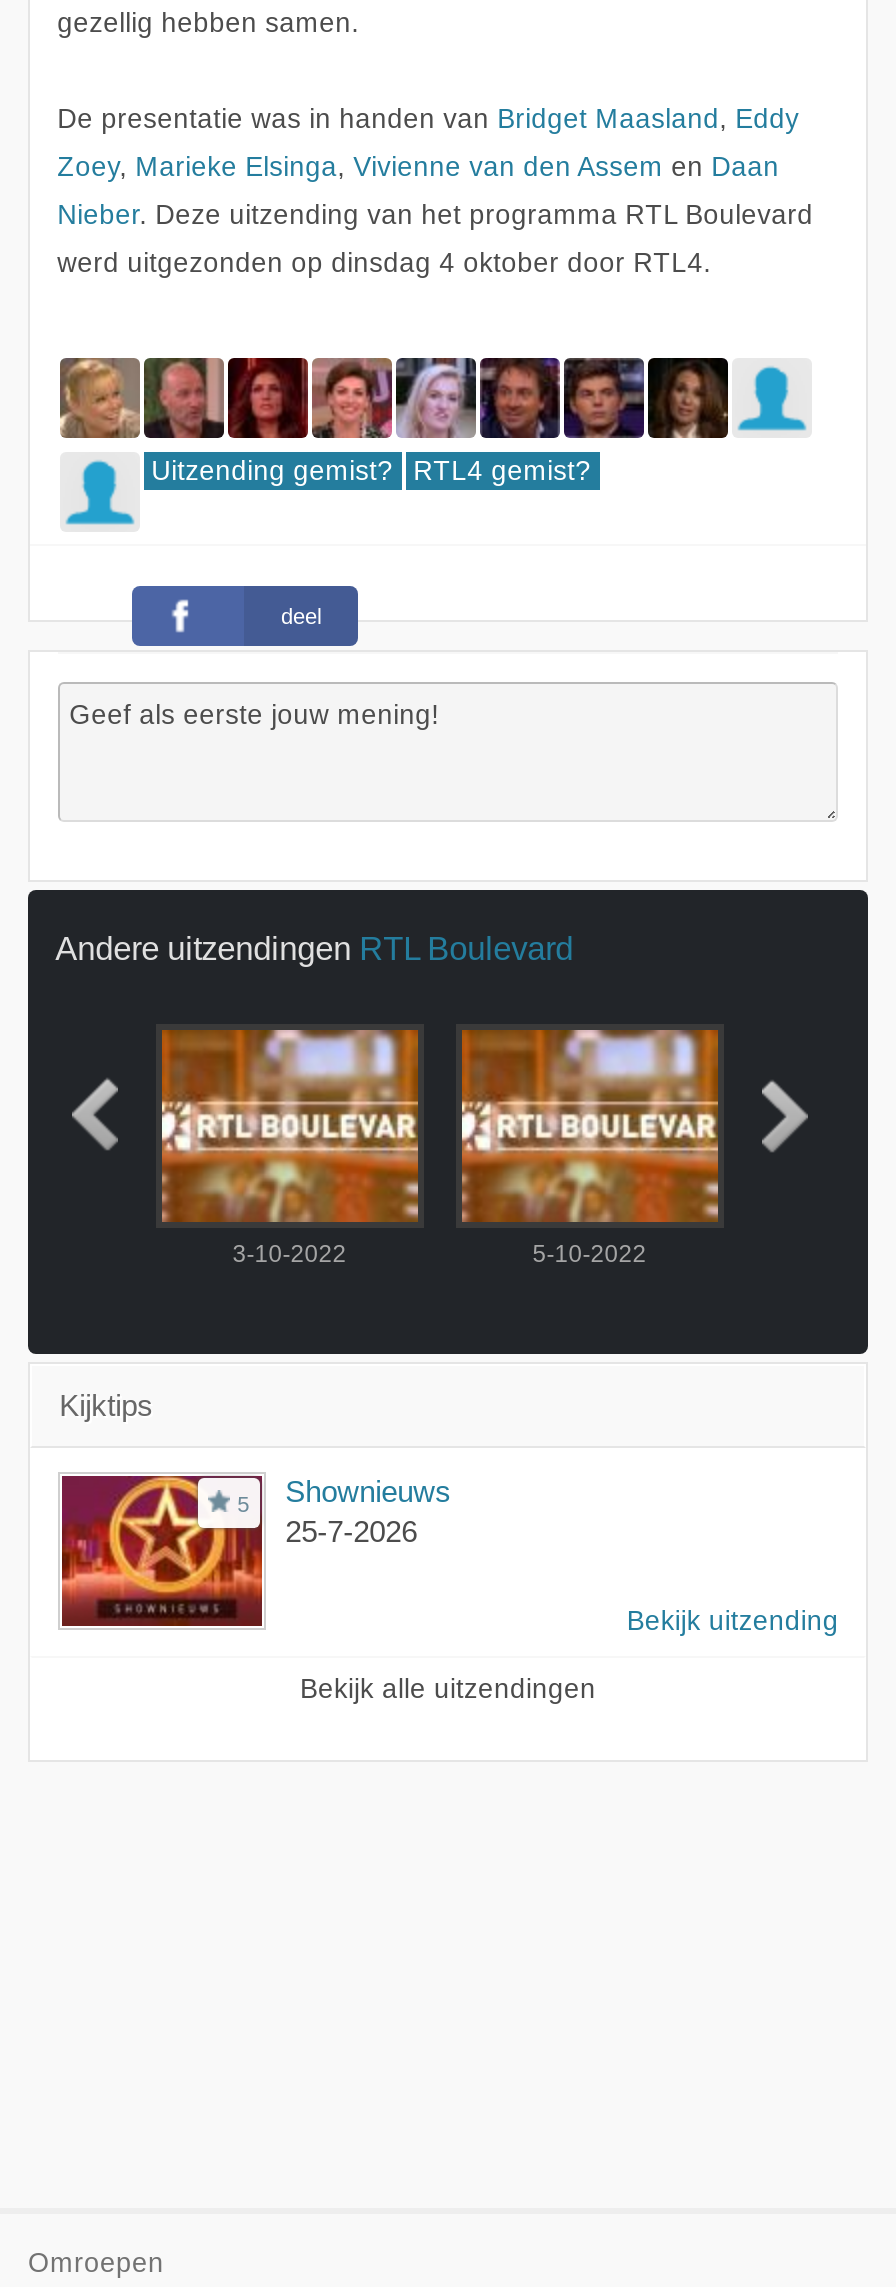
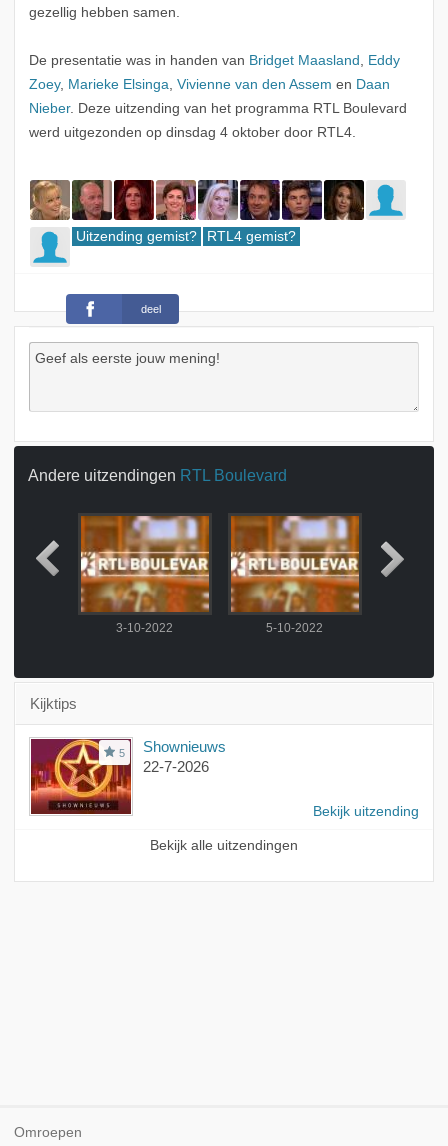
- 25-7-2026
+ 22-7-2026
